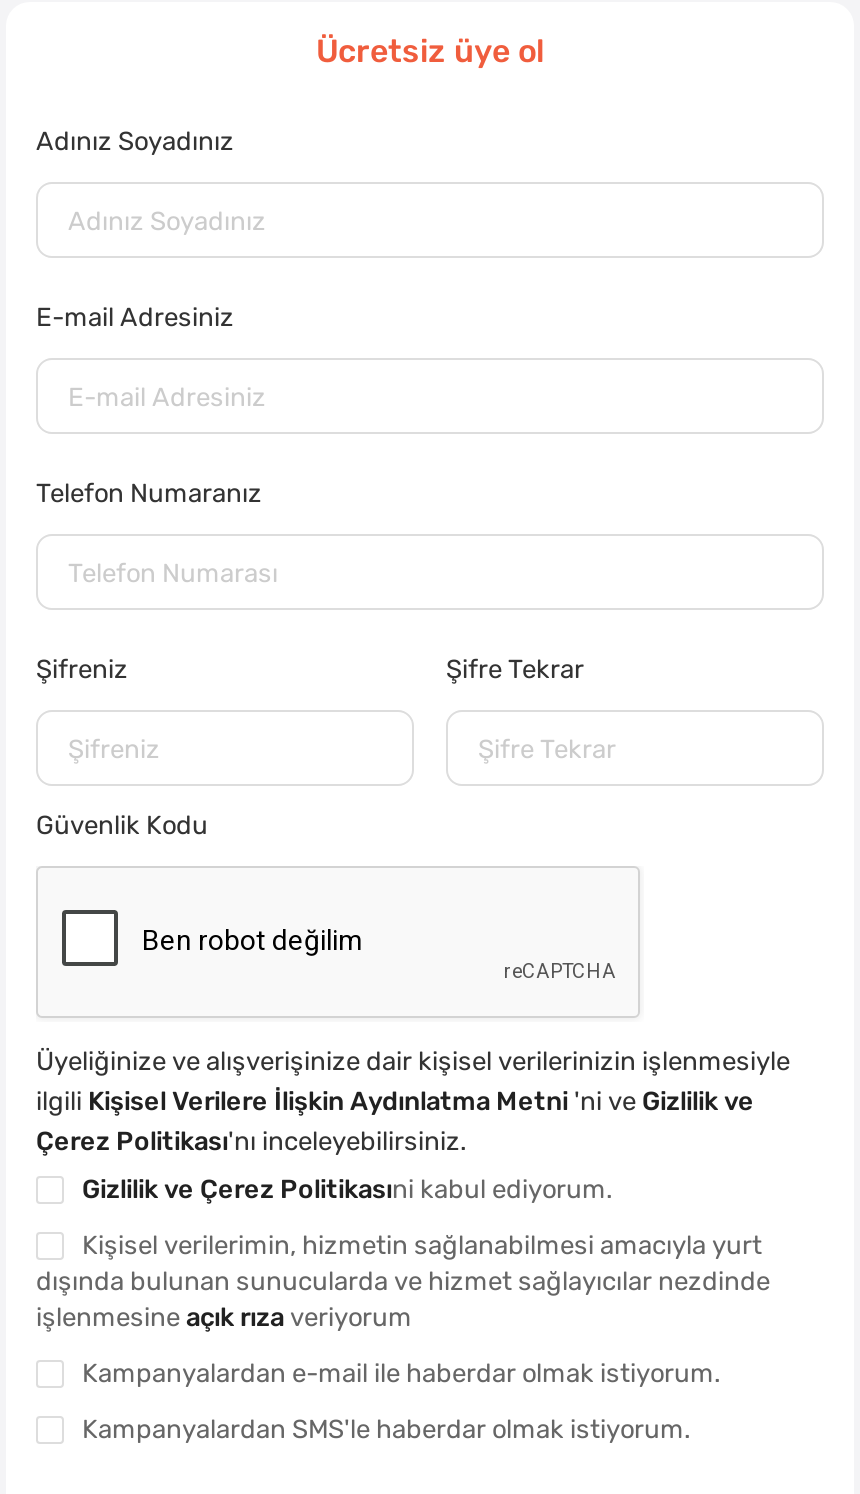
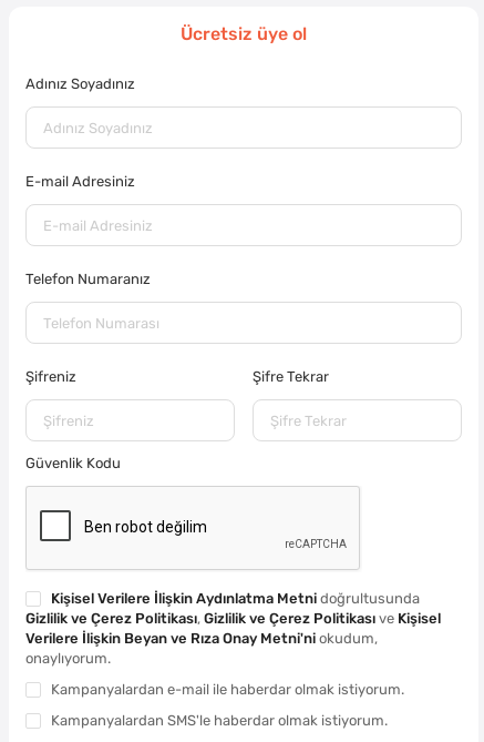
- Üyeliğinize ve alışverişinize dair kişisel verilerinizin işlenmesiyle
- ilgili Kişisel Verilere İlişkin Aydınlatma Metni 'ni ve Gizlilik ve
- Çerez Politikası'nı inceleyebilirsiniz.
- Gizlilik ve Çerez Politikasıni kabul ediyorum.
- Kişisel verilerimin, hizmetin sağlanabilmesi amacıyla yurt
- dışında bulunan sunucularda ve hizmet sağlayıcılar nezdinde
- işlenmesine açık rıza veriyorum
+ Kişisel Verilere İlişkin Aydınlatma Metni doğrultusunda
+ Gizlilik ve Çerez Politikası, Gizlilik ve Çerez Politikası ve Kişisel
+ Verilere İlişkin Beyan ve Rıza Onay Metni'ni okudum,
+ onaylıyorum.
